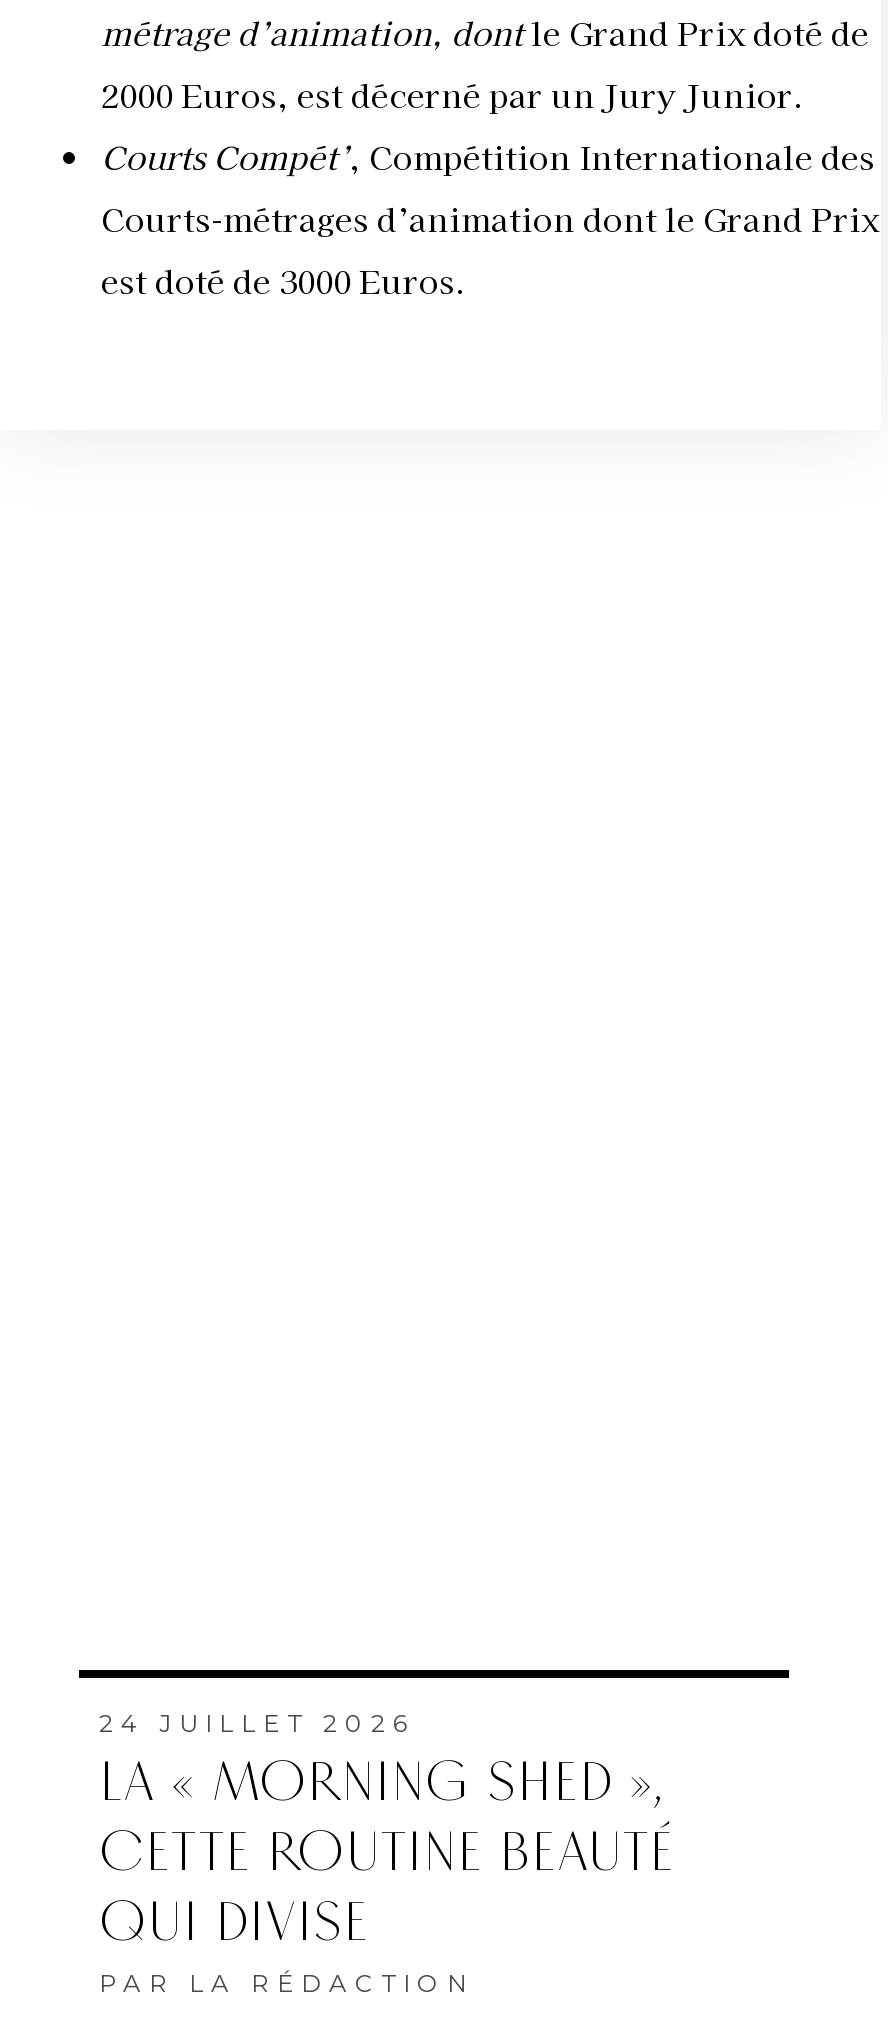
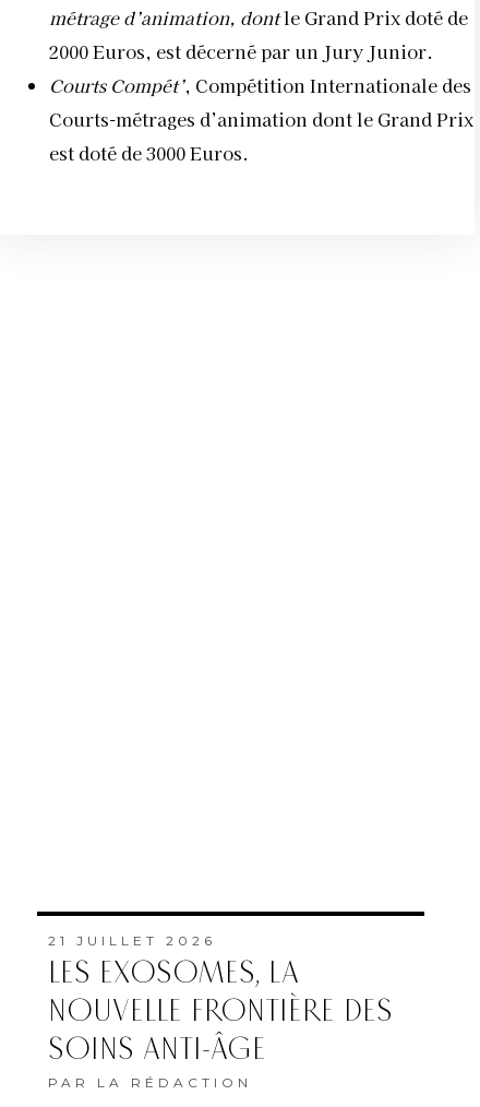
- 24 JUILLET 2026
- LA « MORNING SHED »,
- CETTE ROUTINE BEAUTÉ
- QUI DIVISE
+ 21 JUILLET 2026
+ LES EXOSOMES, LA
+ NOUVELLE FRONTIÈRE DES
+ SOINS ANTI-ÂGE
